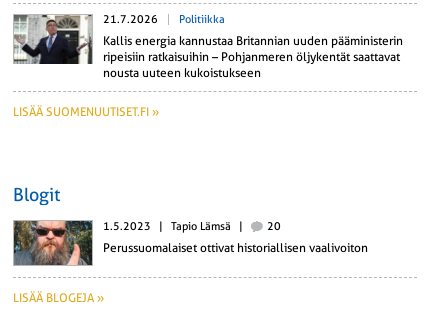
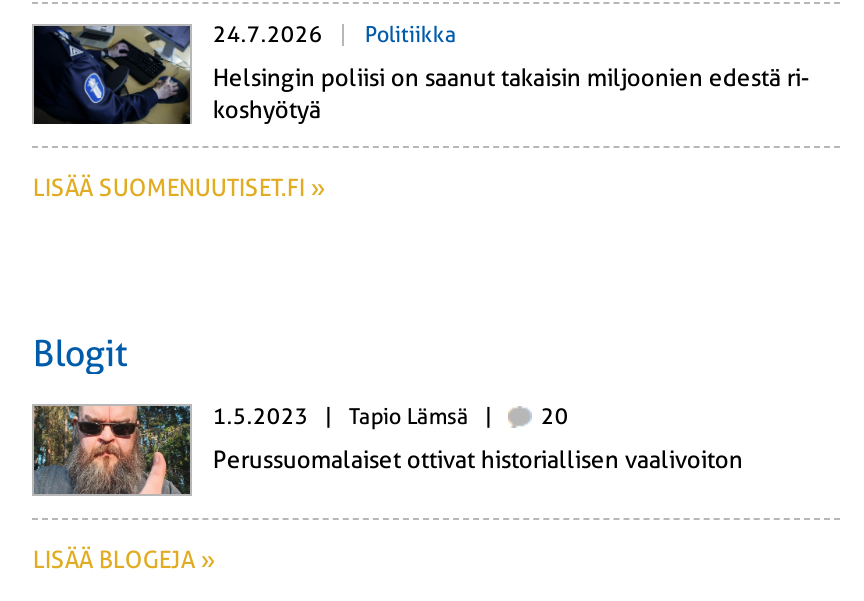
- [image]
- 21.7.2026 Politiikka
+ [image]
+ 24.7.2026 Politiikka

- Kallis energia kannustaa Britannian uuden pääministerin
- ripeisiin ratkaisuihin – Pohjanmeren öljykentät saattavat
- nousta uuteen kukoistukseen
+ Helsingin poliisi on saanut takaisin miljoonien edestä ri
+ koshyötyä
